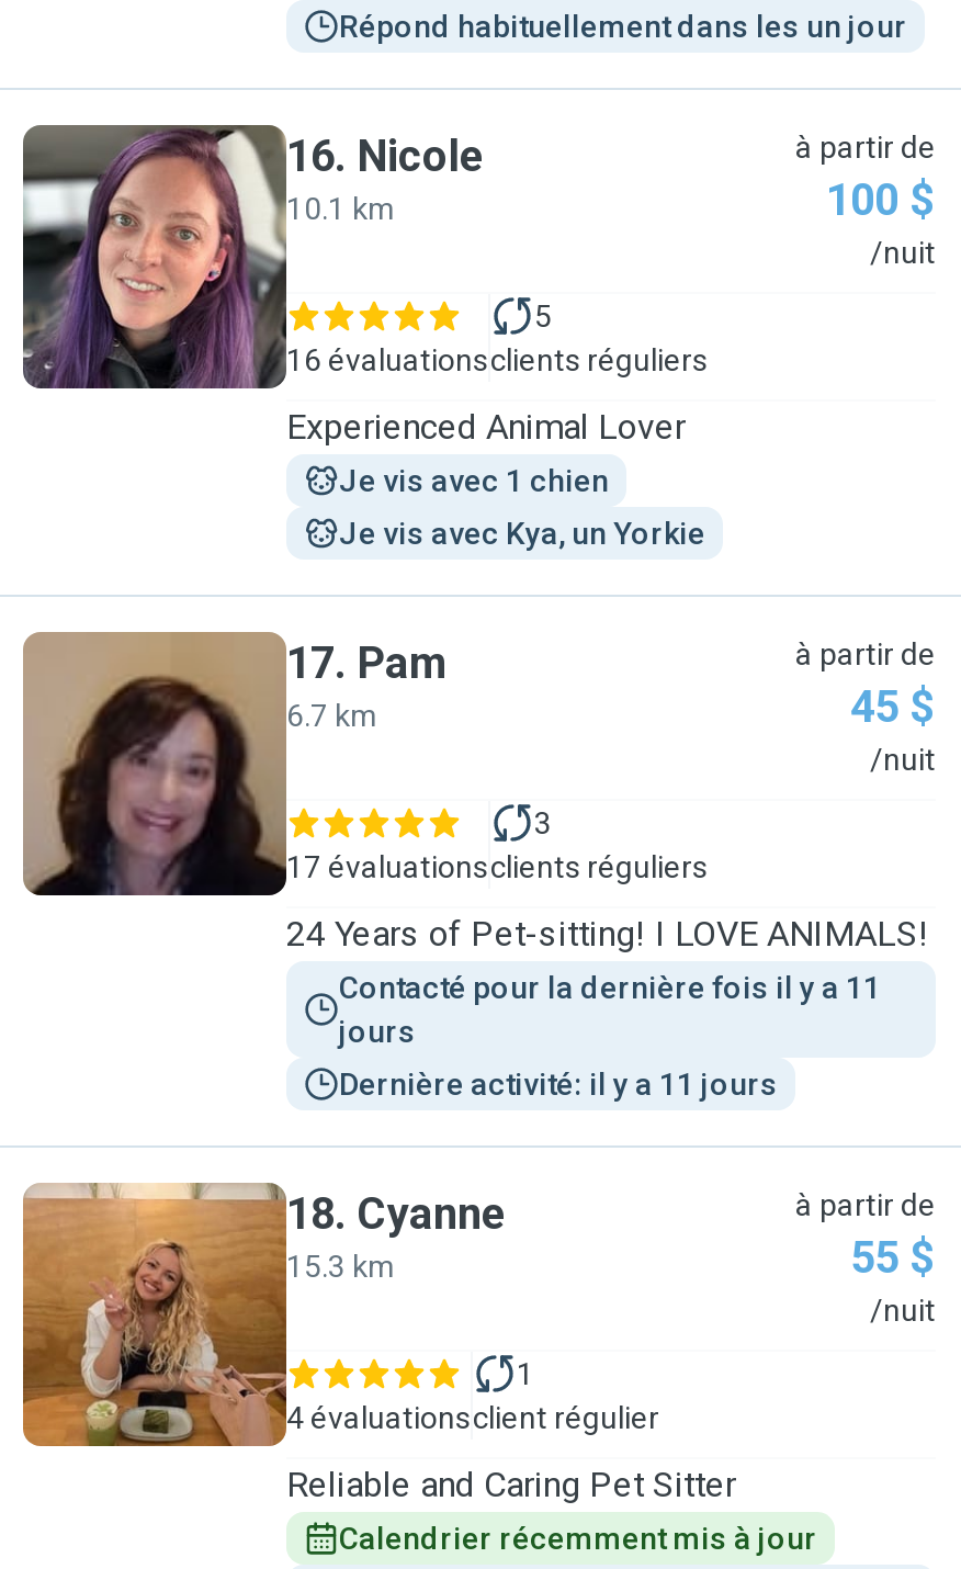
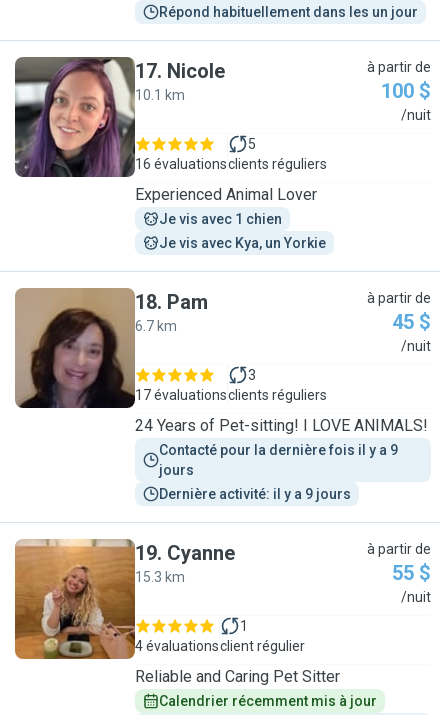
- 16. Nicole
+ 17. Nicole

- 17. Pam
+ 18. Pam

- Contacté pour la dernière fois il y a 11
+ Contacté pour la dernière fois il y a 9

- Dernière activité: il y a 11 jours
+ Dernière activité: il y a 9 jours

- 18. Cyanne
+ 19. Cyanne
